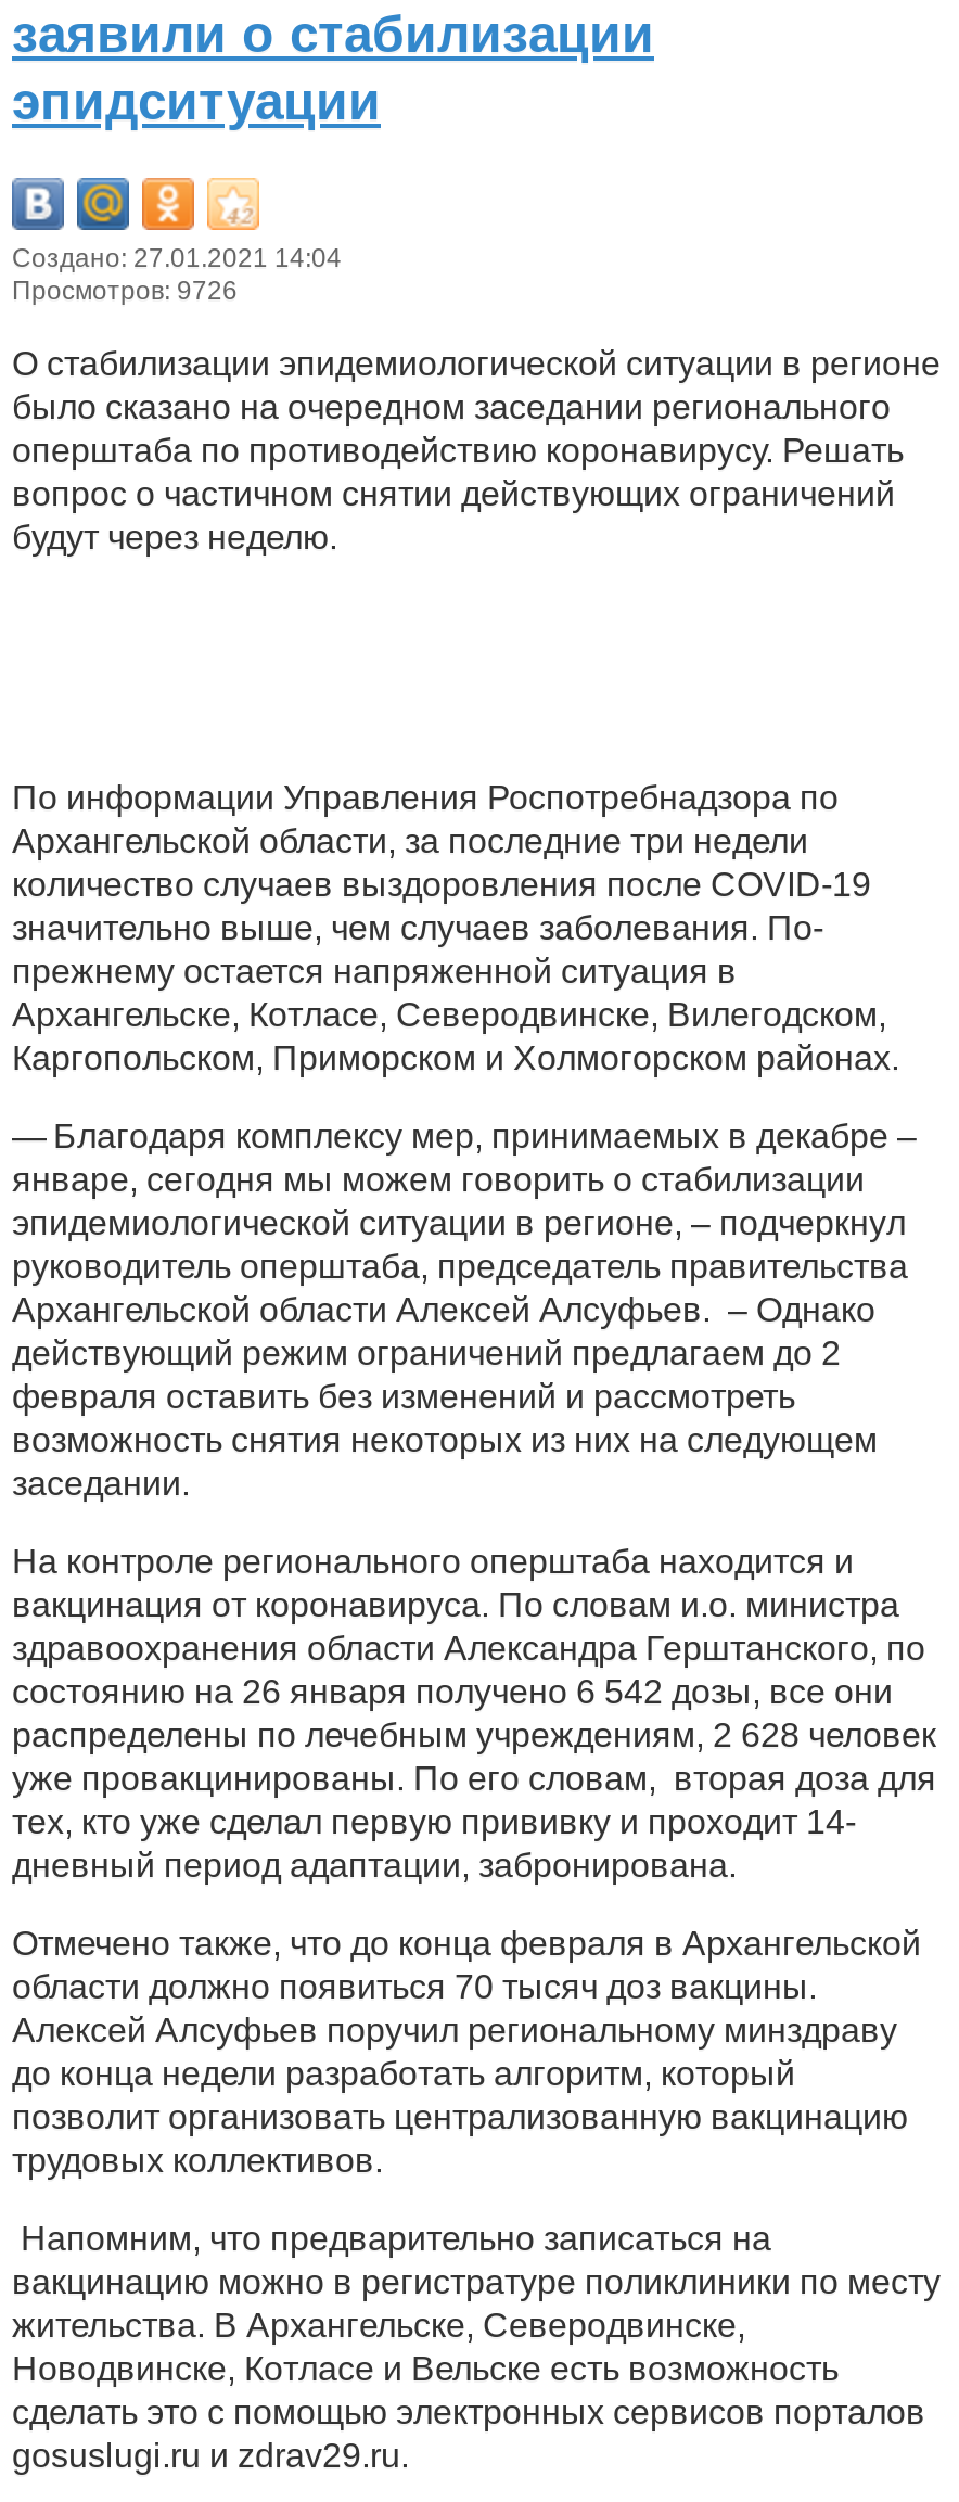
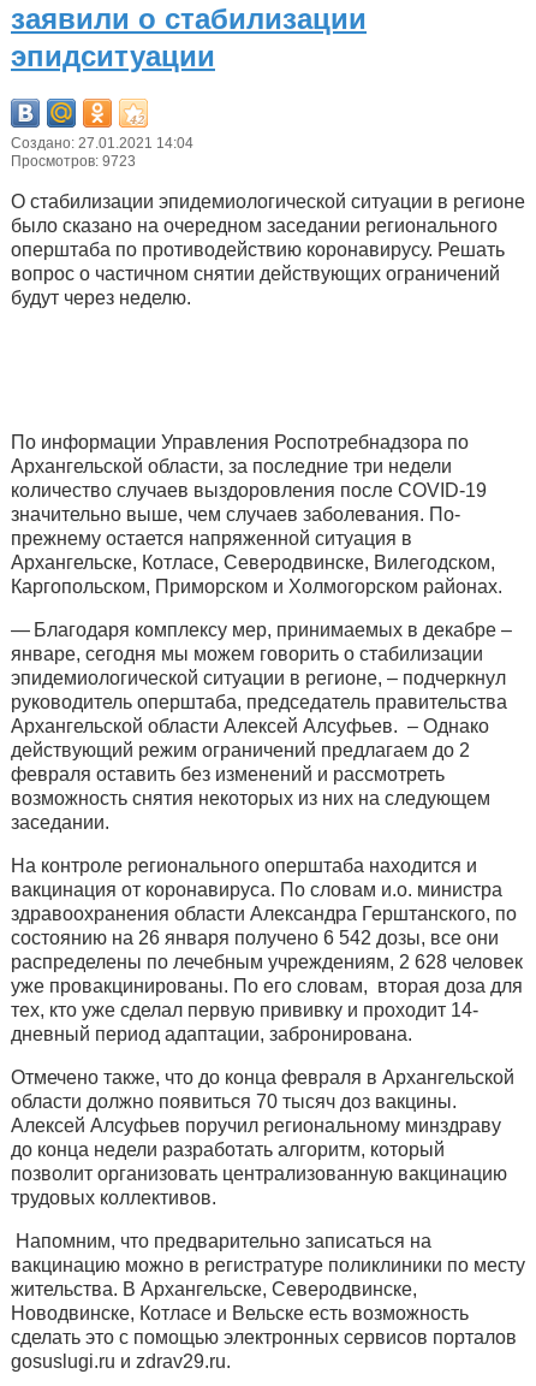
- Просмотров: 9726
+ Просмотров: 9723
